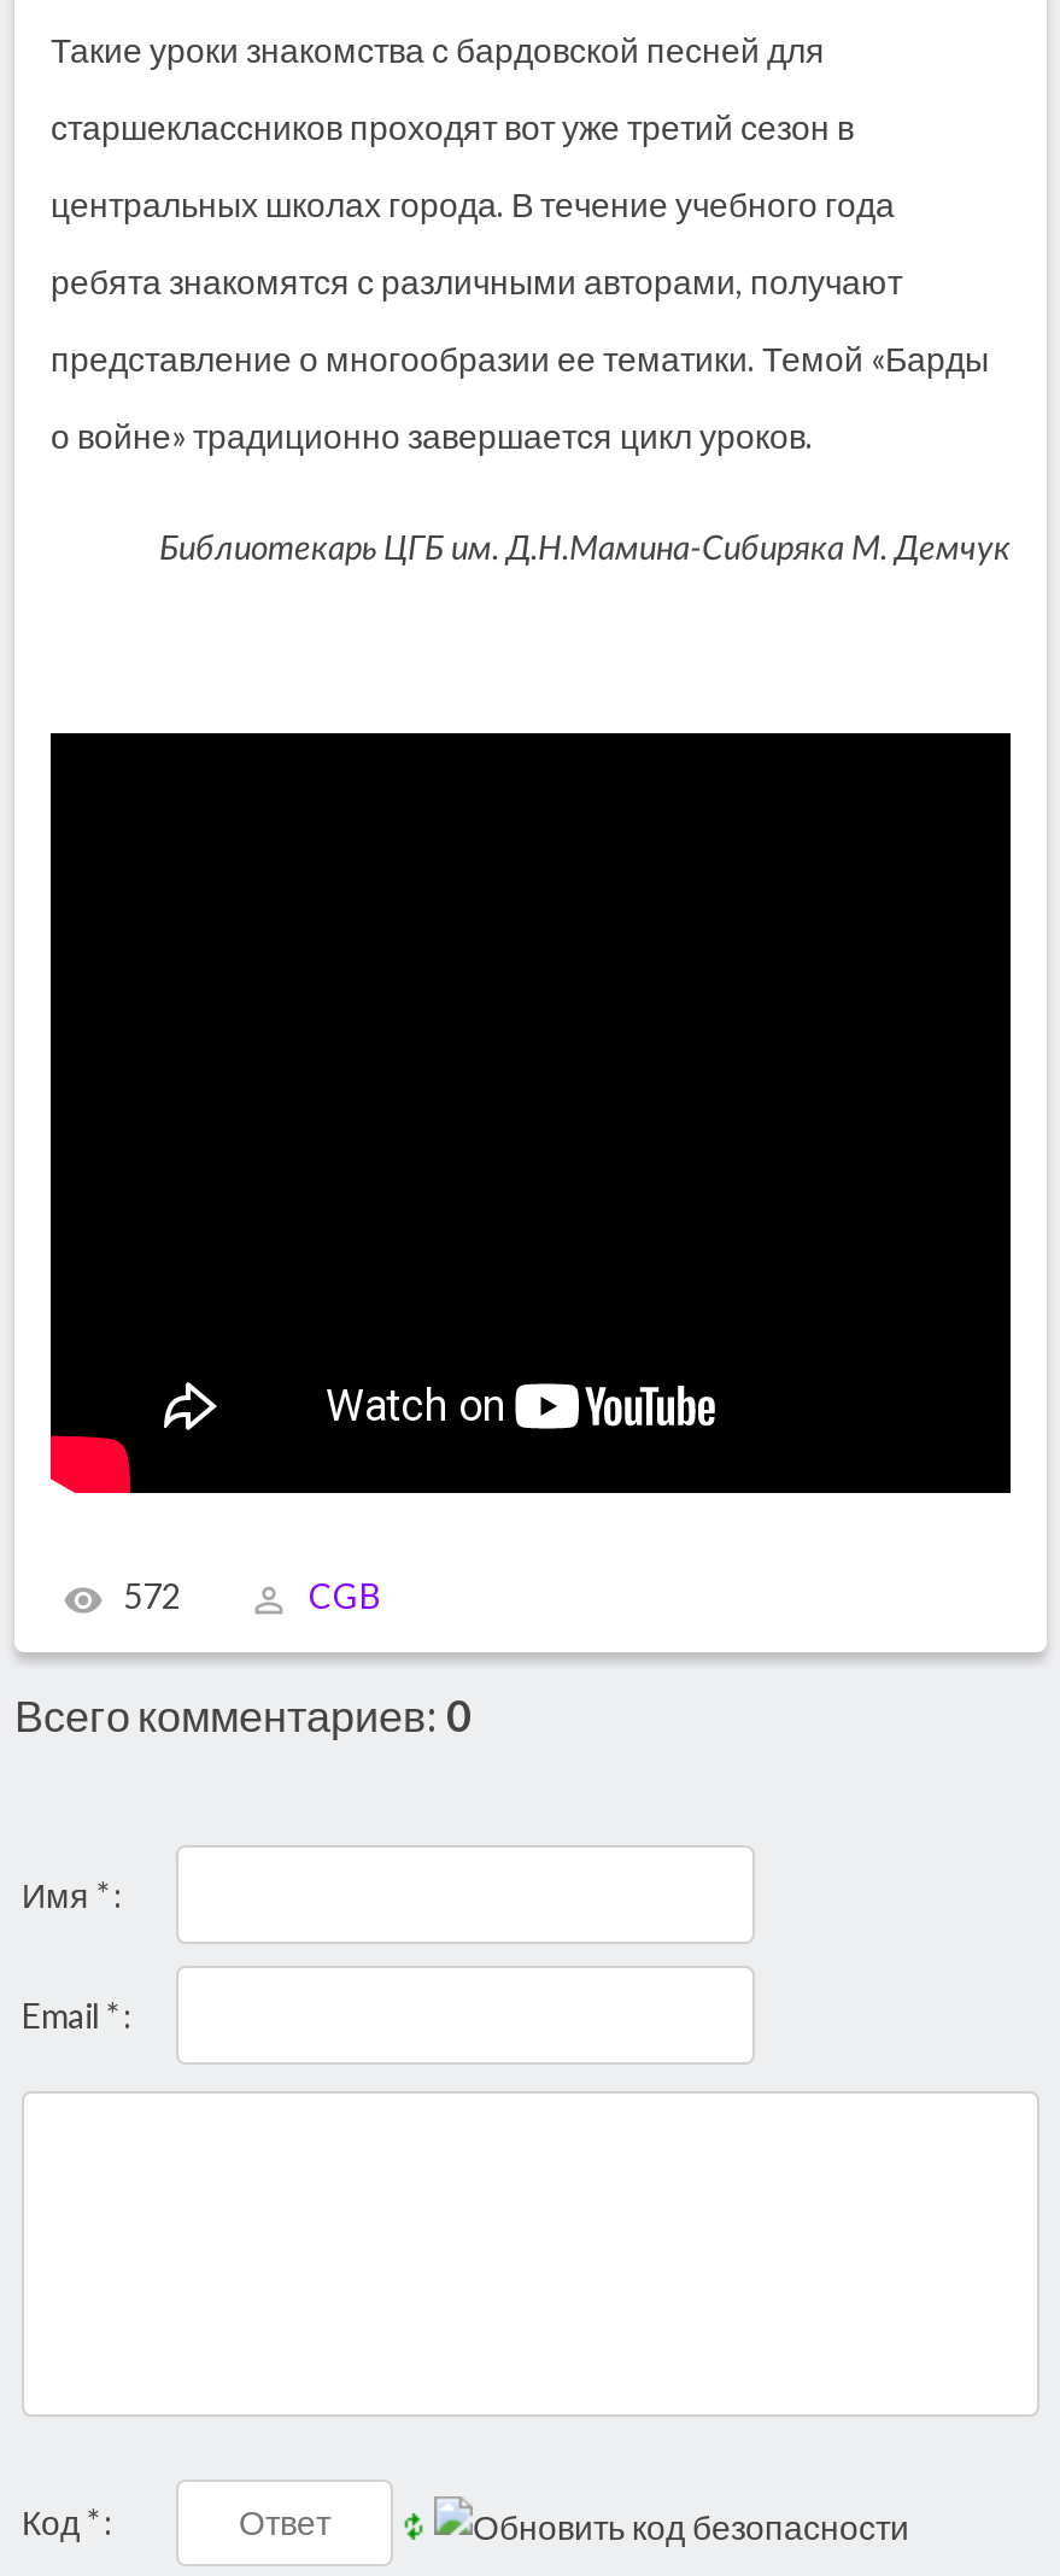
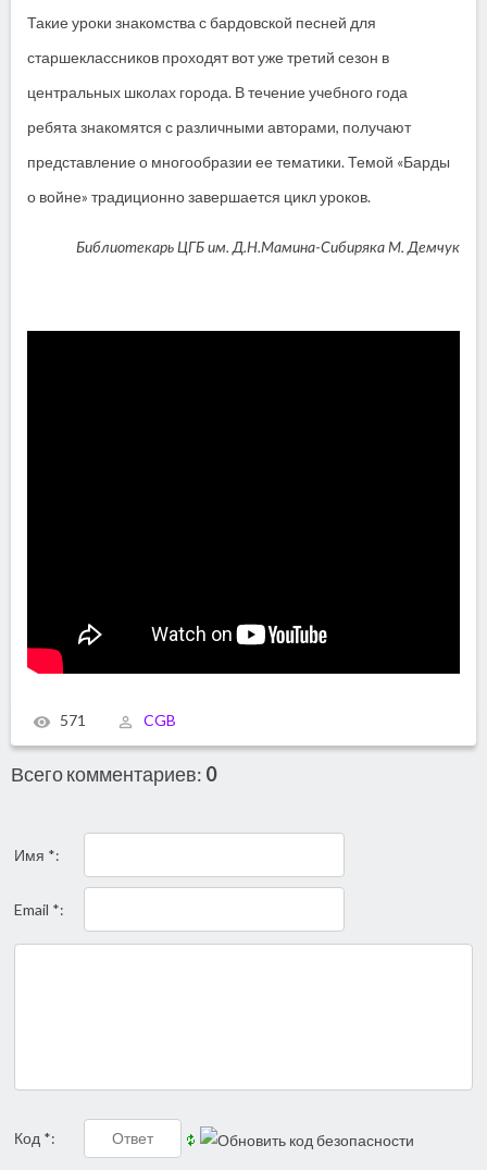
- 572
+ 571
